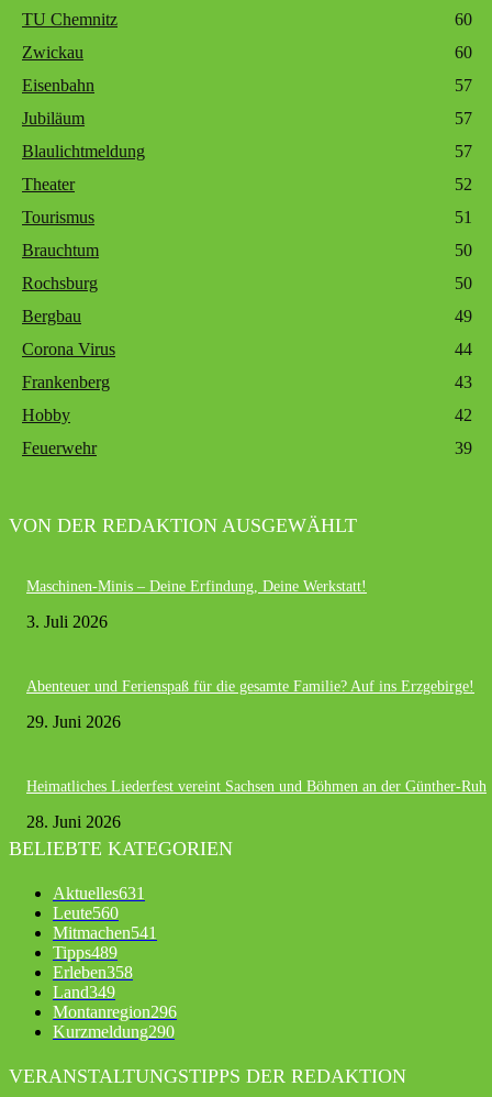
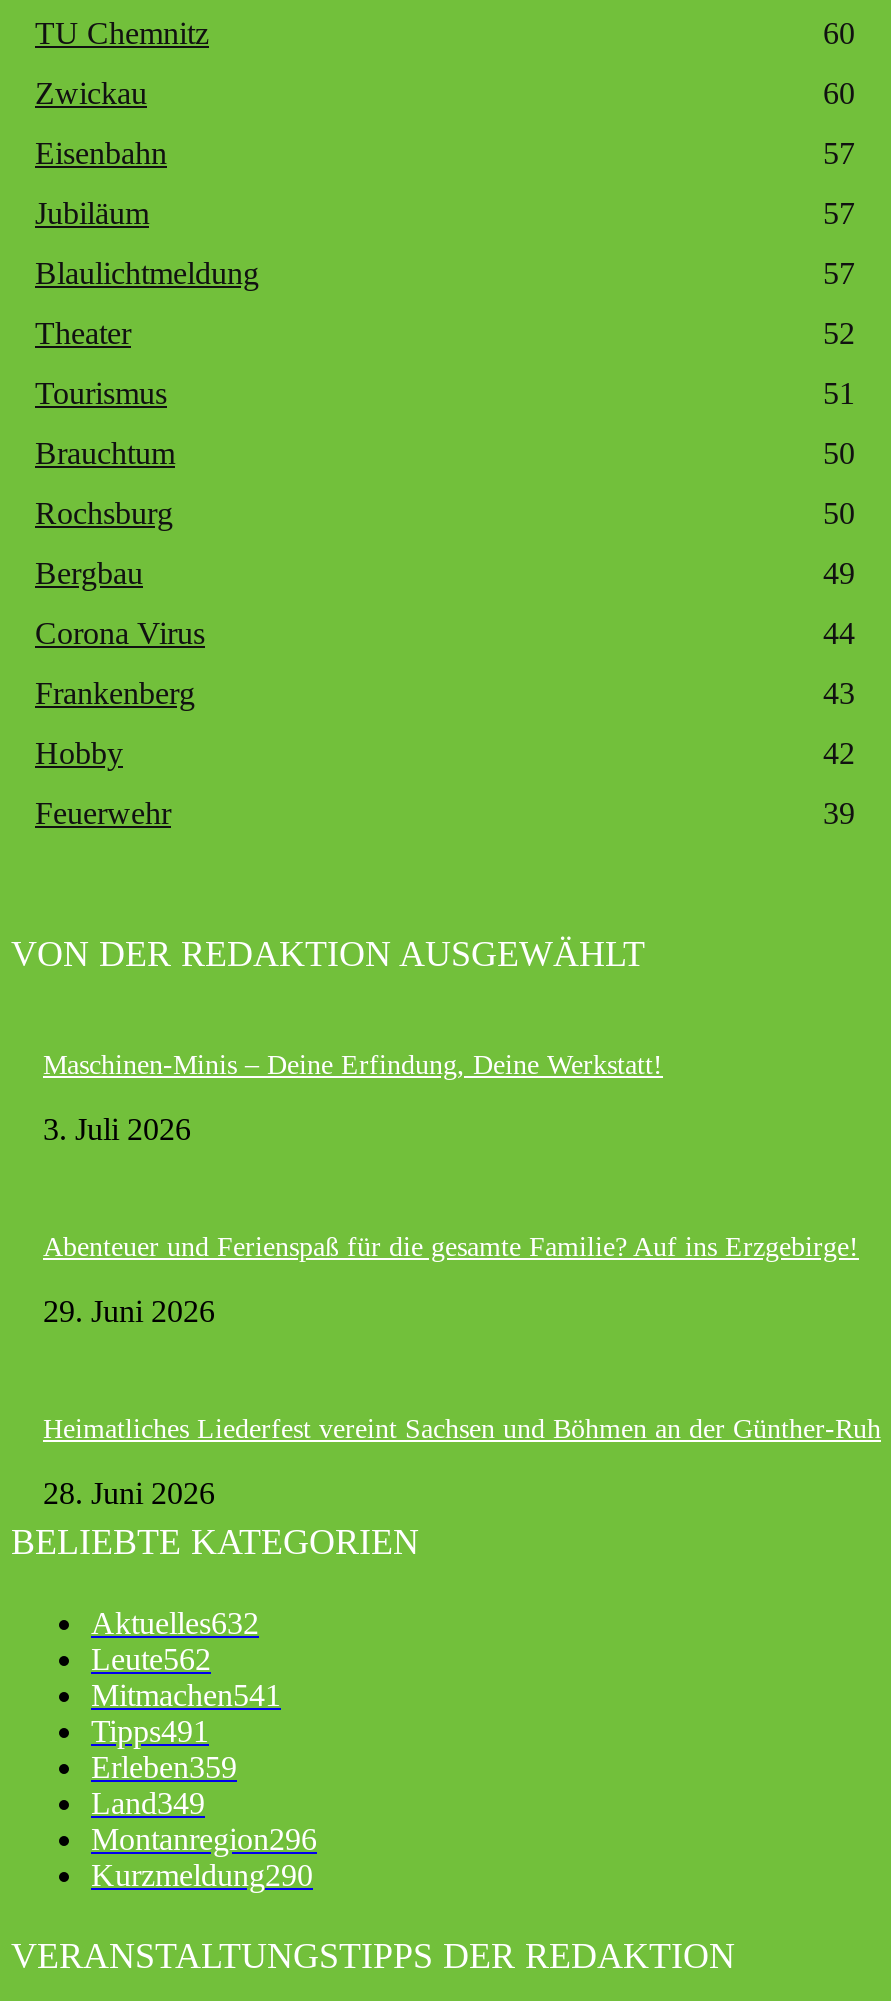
- Aktuelles631
+ Aktuelles632

- Leute560
+ Leute562

- Tipps489
+ Tipps491

- Erleben358
+ Erleben359
